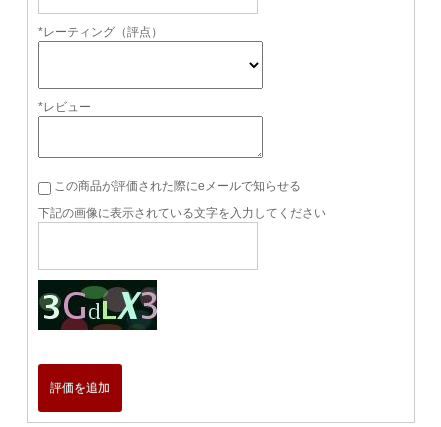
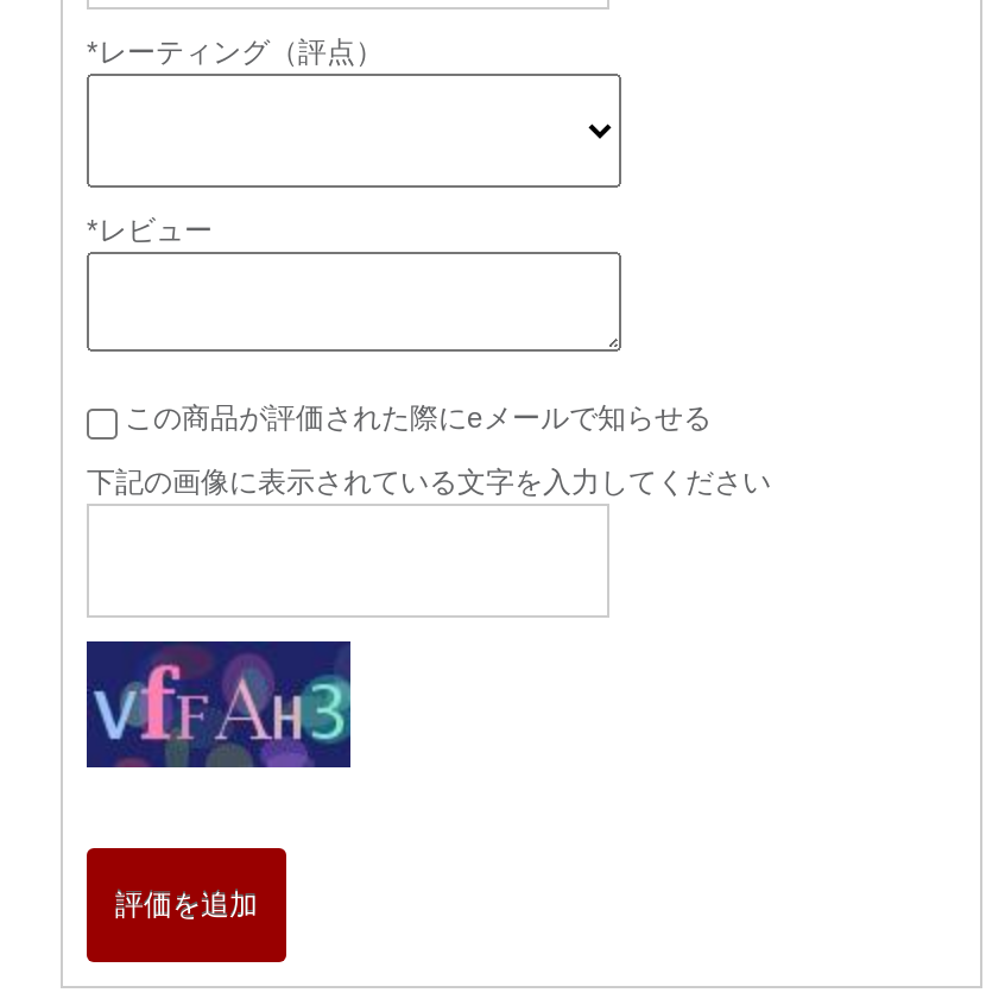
- [image]
+ [image]
